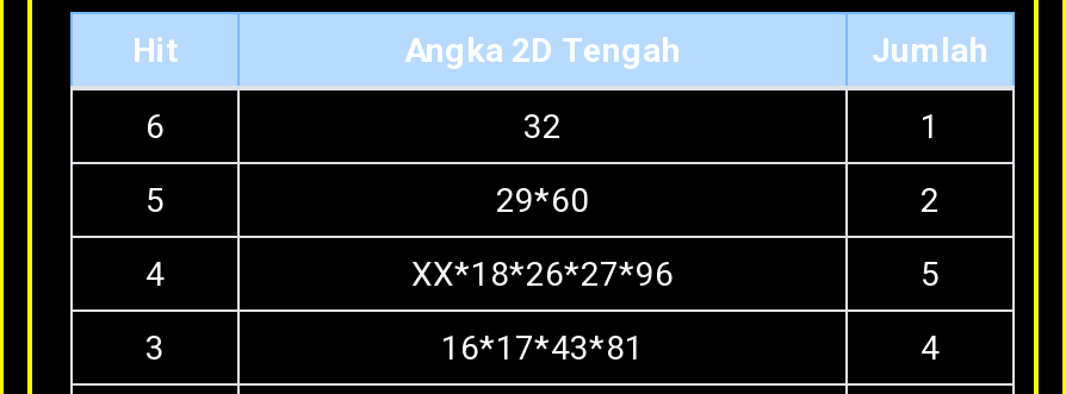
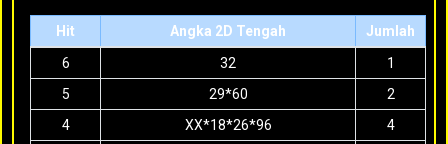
- XX*18*26*27*96
- 5
- 3
- 16*17*43*81
+ XX*18*26*96
